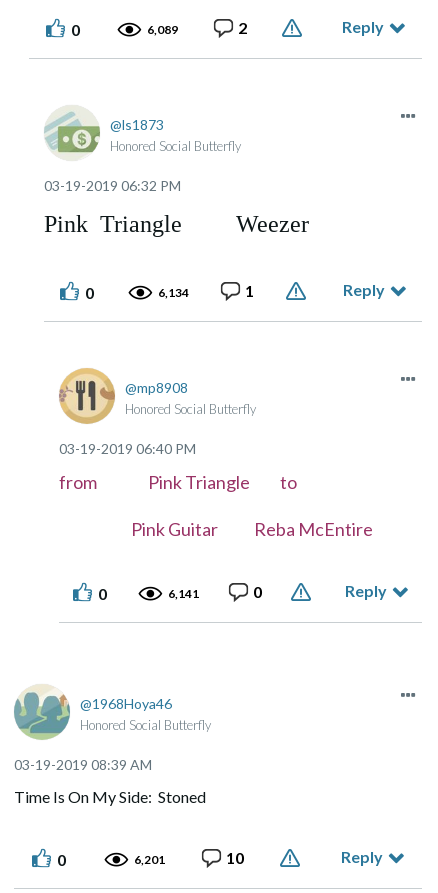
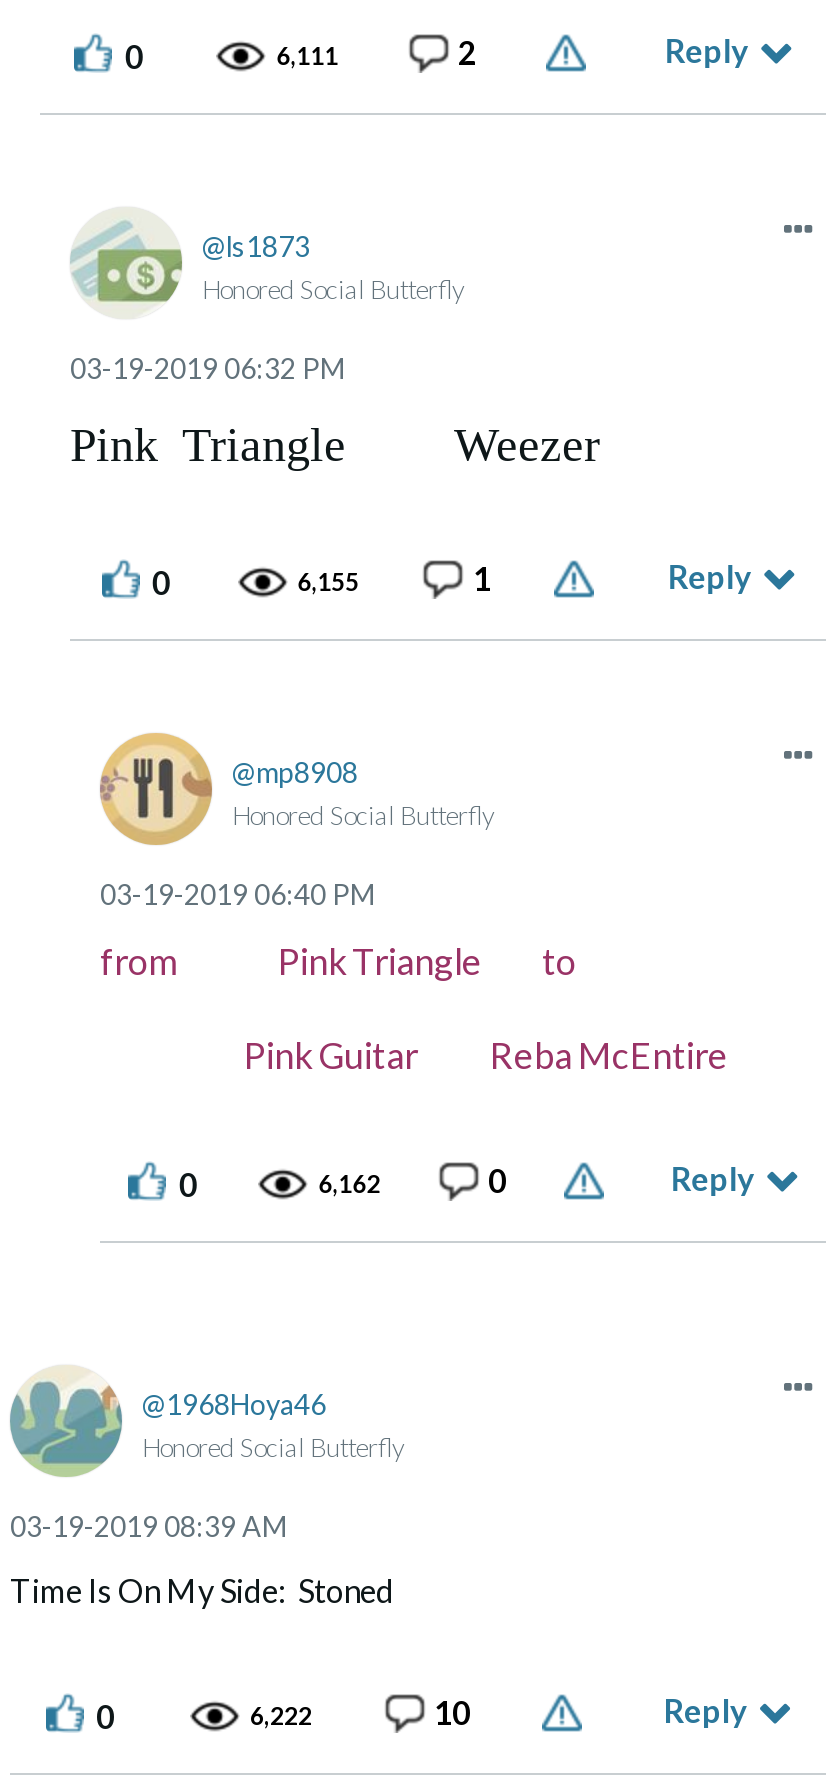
- 6,089
+ 6,111

- 6,134
+ 6,155

- 6,141
+ 6,162

- 6,201
+ 6,222
